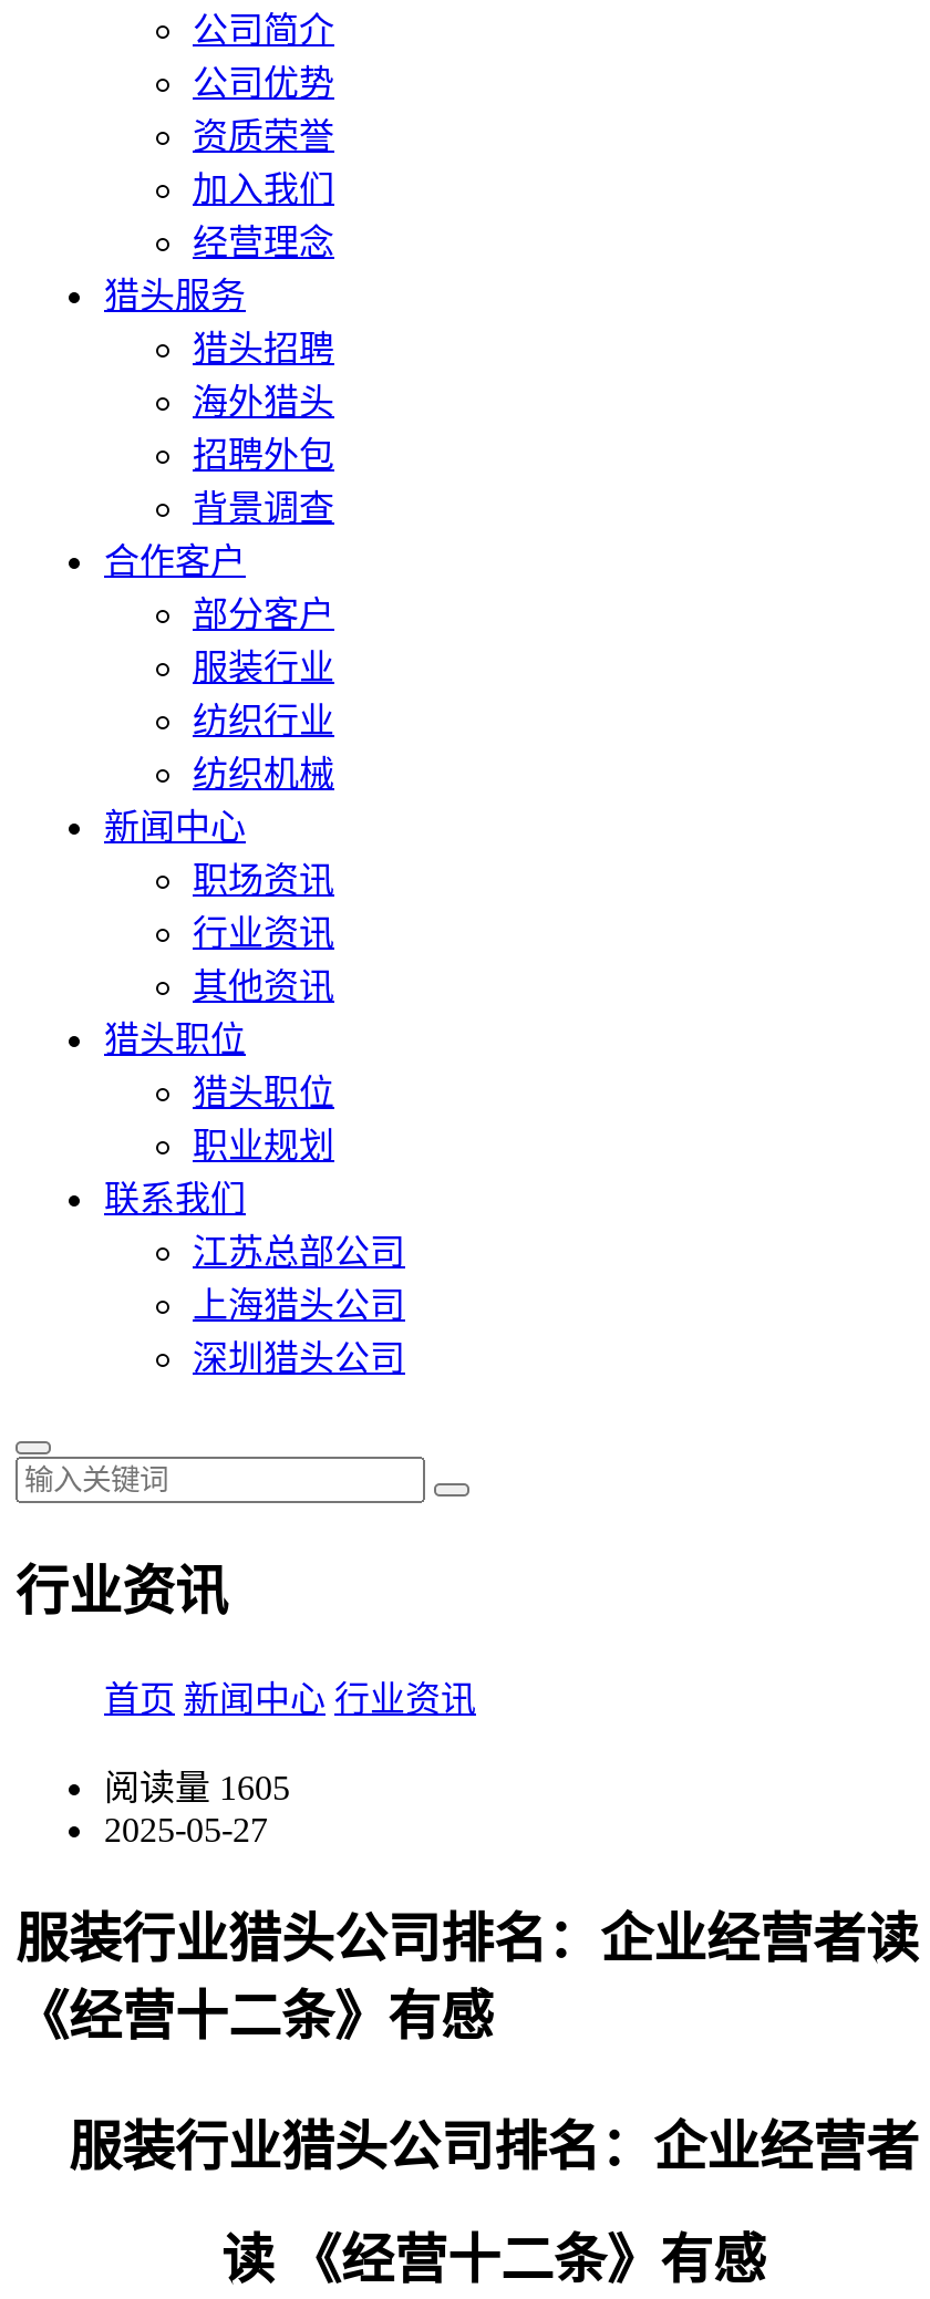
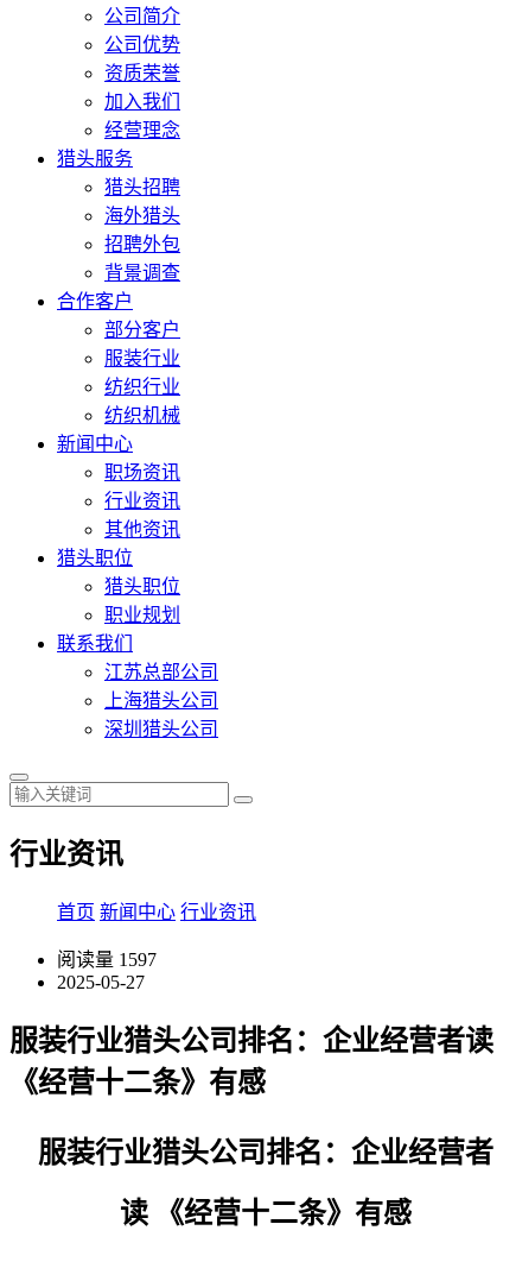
- 阅读量1605
+ 阅读量1597
